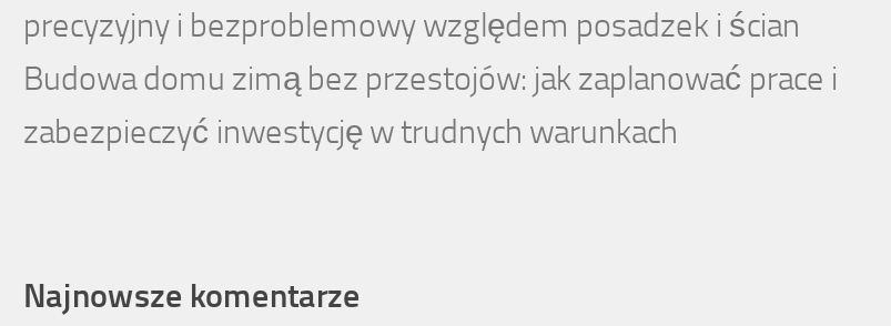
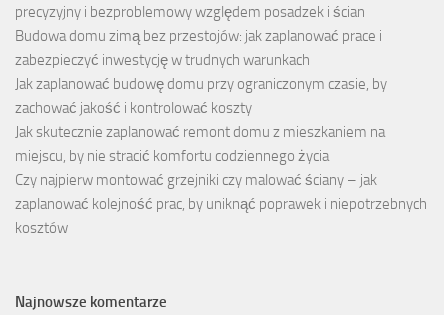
+ Jak zaplanować budowę domu przy ograniczonym czasie, by
+ zachować jakość i kontrolować koszty
+ Jak skutecznie zaplanować remont domu z mieszkaniem na
+ miejscu, by nie stracić komfortu codziennego życia
+ Czy najpierw montować grzejniki czy malować ściany – jak
+ zaplanować kolejność prac, by uniknąć poprawek i niepotrzebnych
+ kosztów
